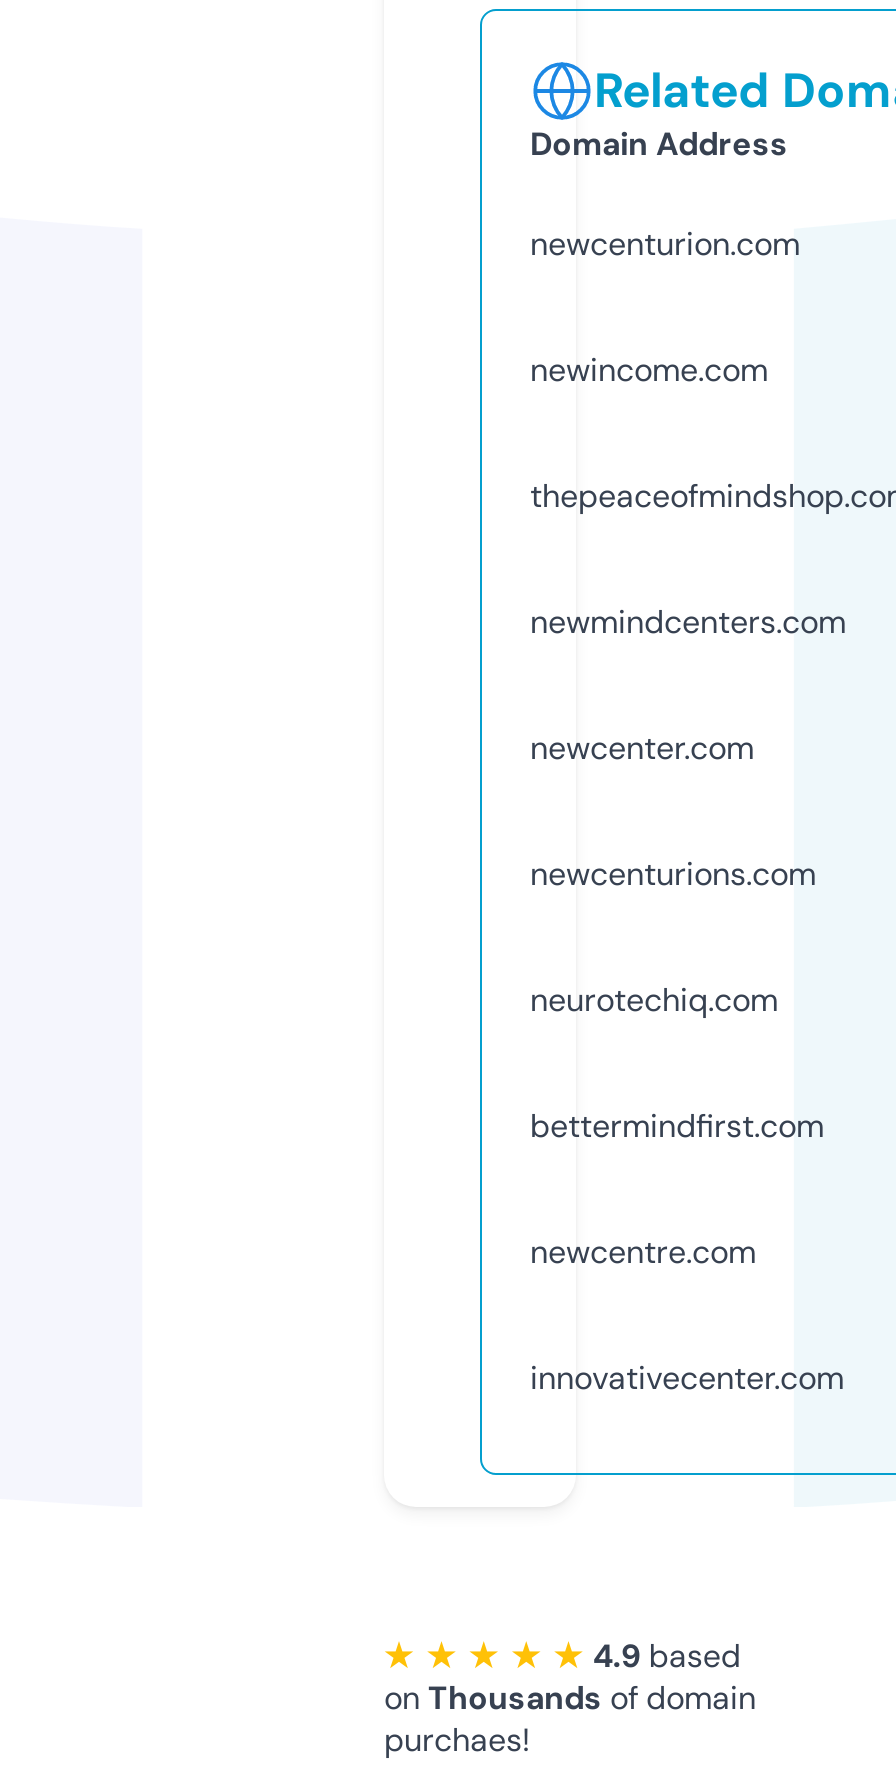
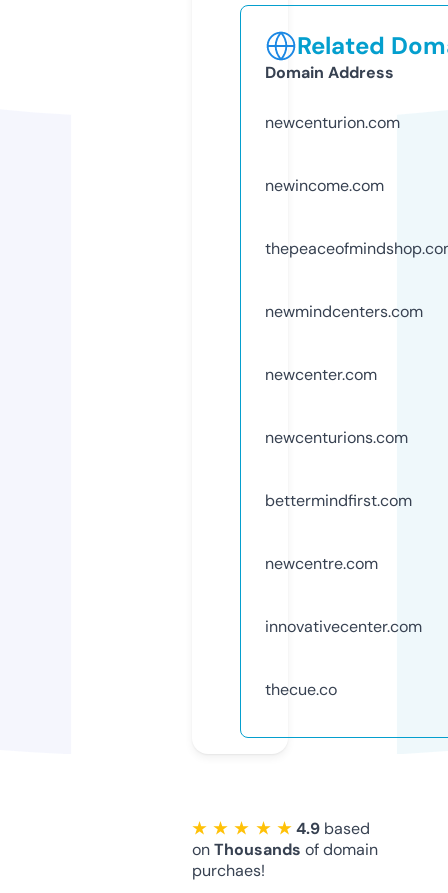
- neurotechiq.com

moved up: bettermindfirst.com | newcentre.com | innovativecenter.com

+ thecue.co
